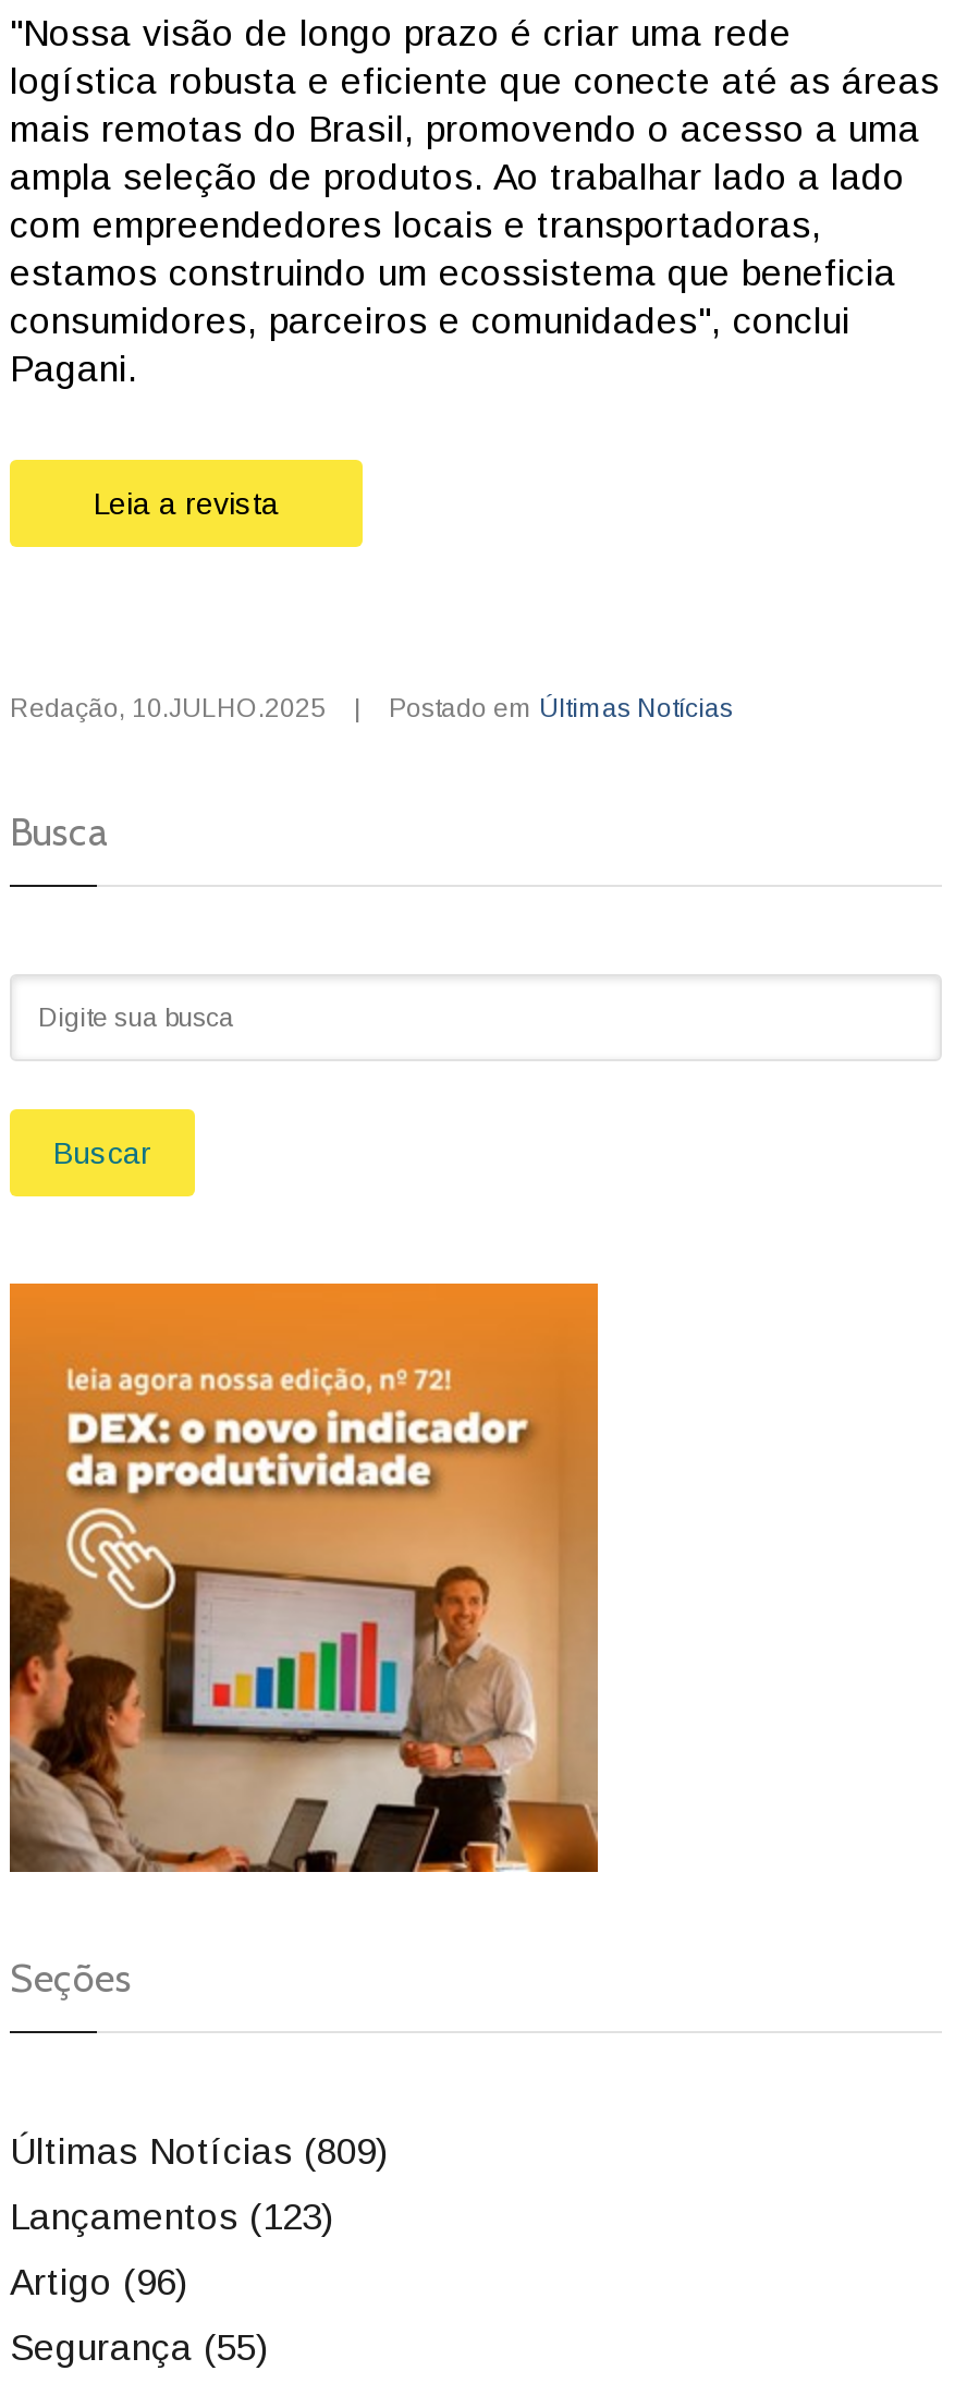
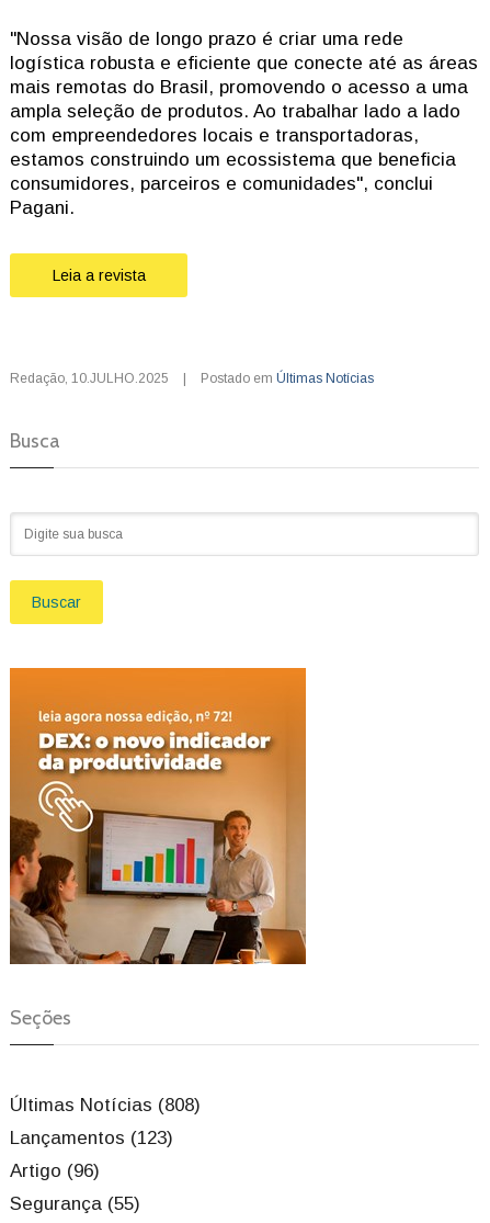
- Últimas Notícias (809)
+ Últimas Notícias (808)
